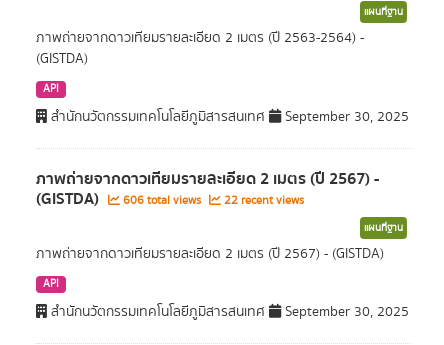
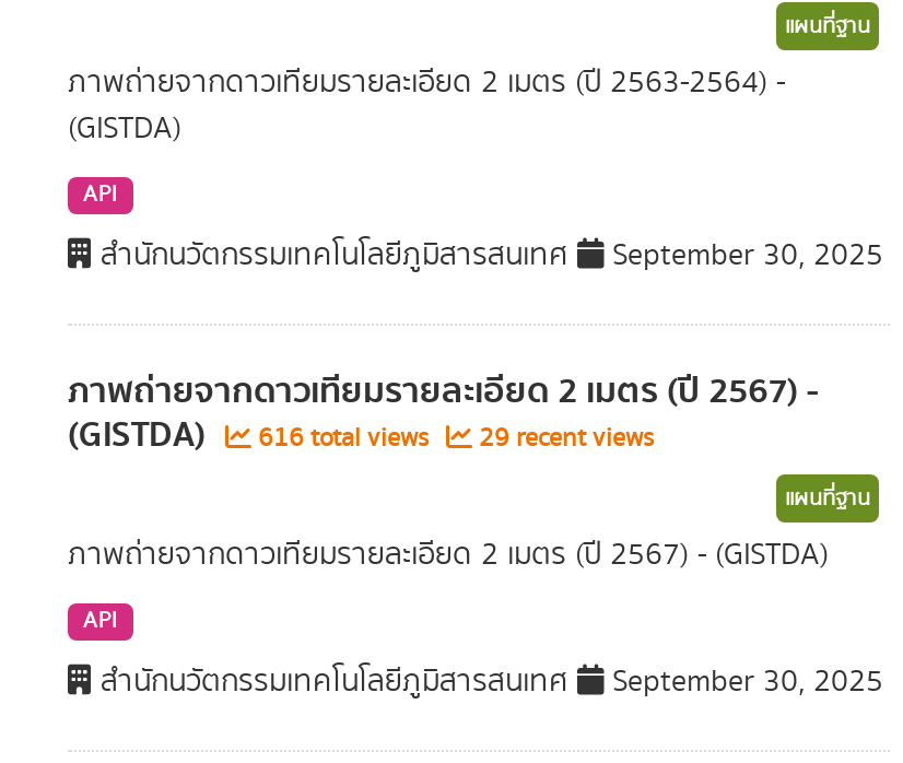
- 606 total views
+ 616 total views

- 22 recent views
+ 29 recent views
